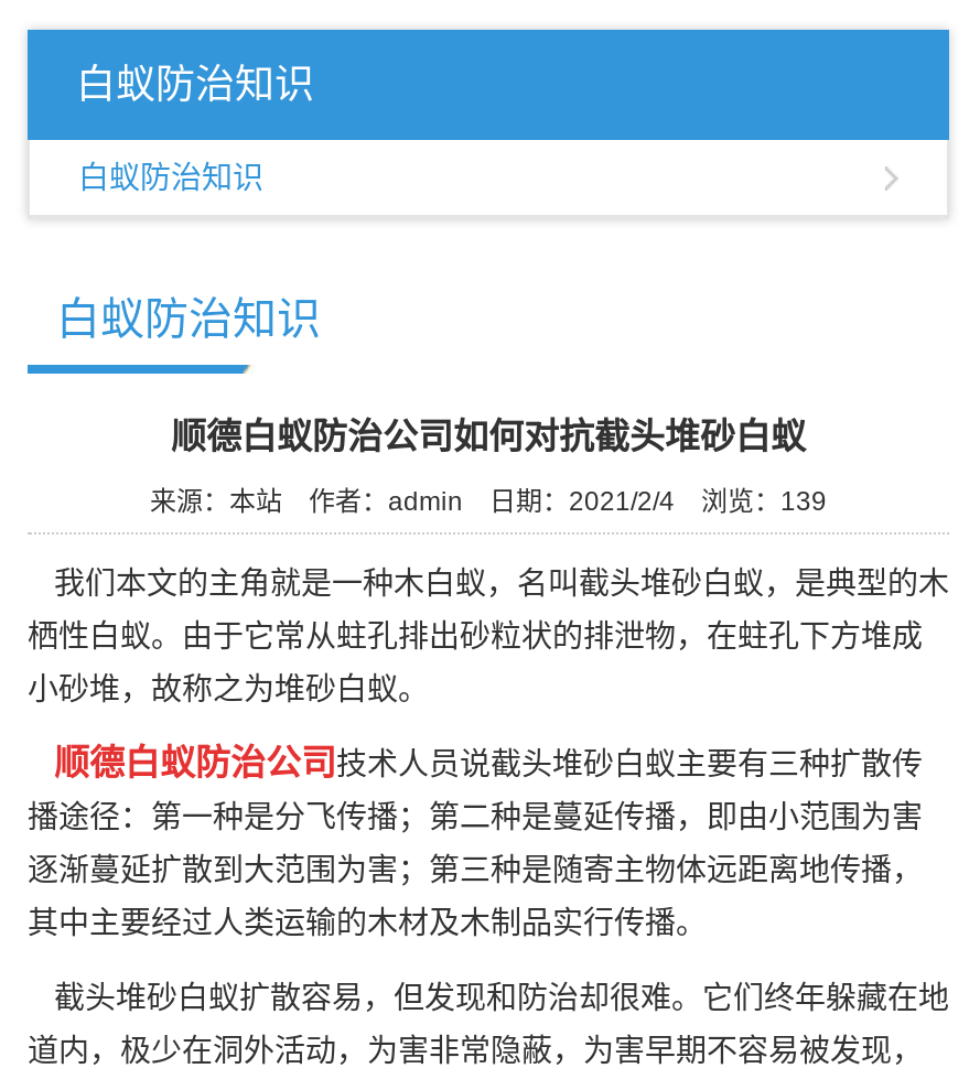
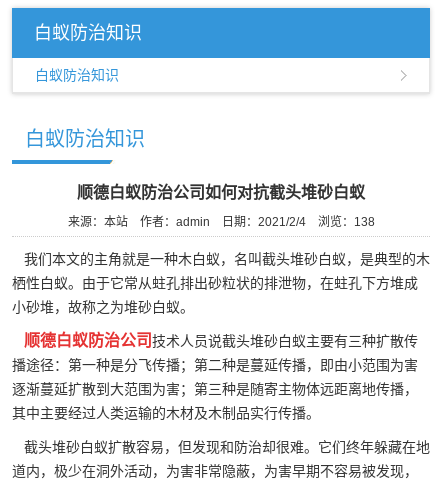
- 来源：本站 作者：admin 日期：2021/2/4 浏览：139
+ 来源：本站 作者：admin 日期：2021/2/4 浏览：138
